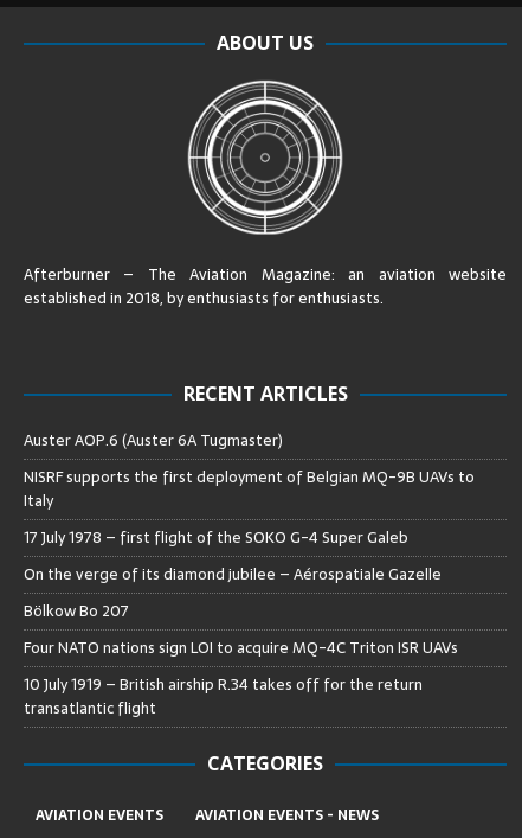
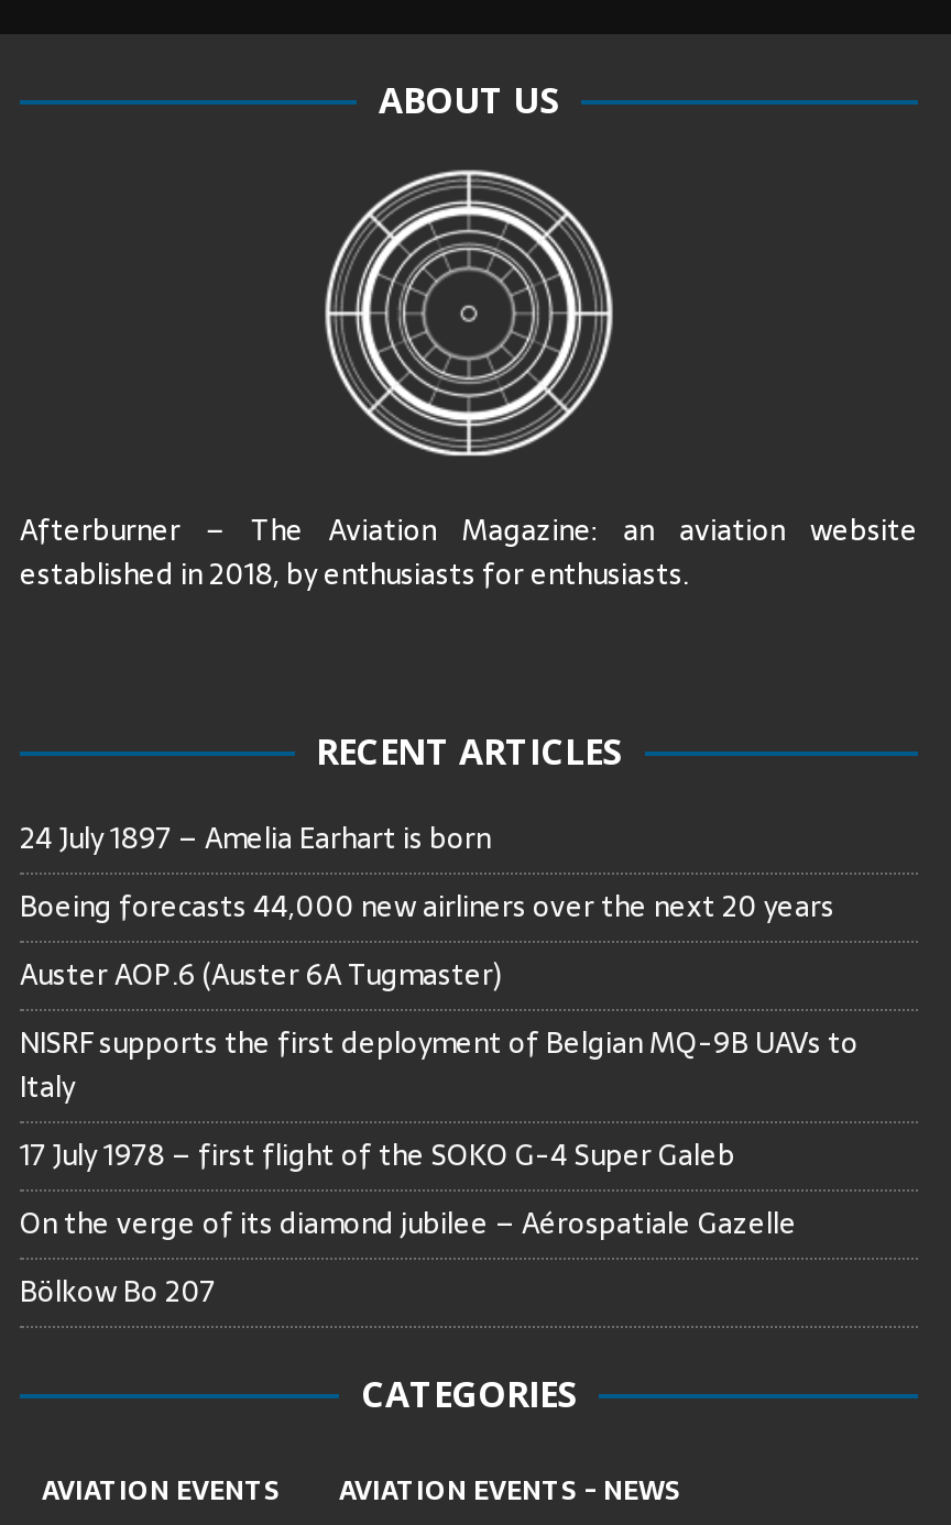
+ 24 July 1897 – Amelia Earhart is born
+ Boeing forecasts 44,000 new airliners over the next 20 years

moved down: Auster AOP.6 (Auster 6A Tugmaster) | NISRF supports the first deployment of Belgian MQ-9B UAVs to | Italy | 17 July 1978 – first flight of the SOKO G-4 Super Galeb | On the verge of its diamond jubilee – Aérospatiale Gazelle | Bölkow Bo 207

- Four NATO nations sign LOI to acquire MQ-4C Triton ISR UAVs
- 10 July 1919 – British airship R.34 takes off for the return
- transatlantic flight
